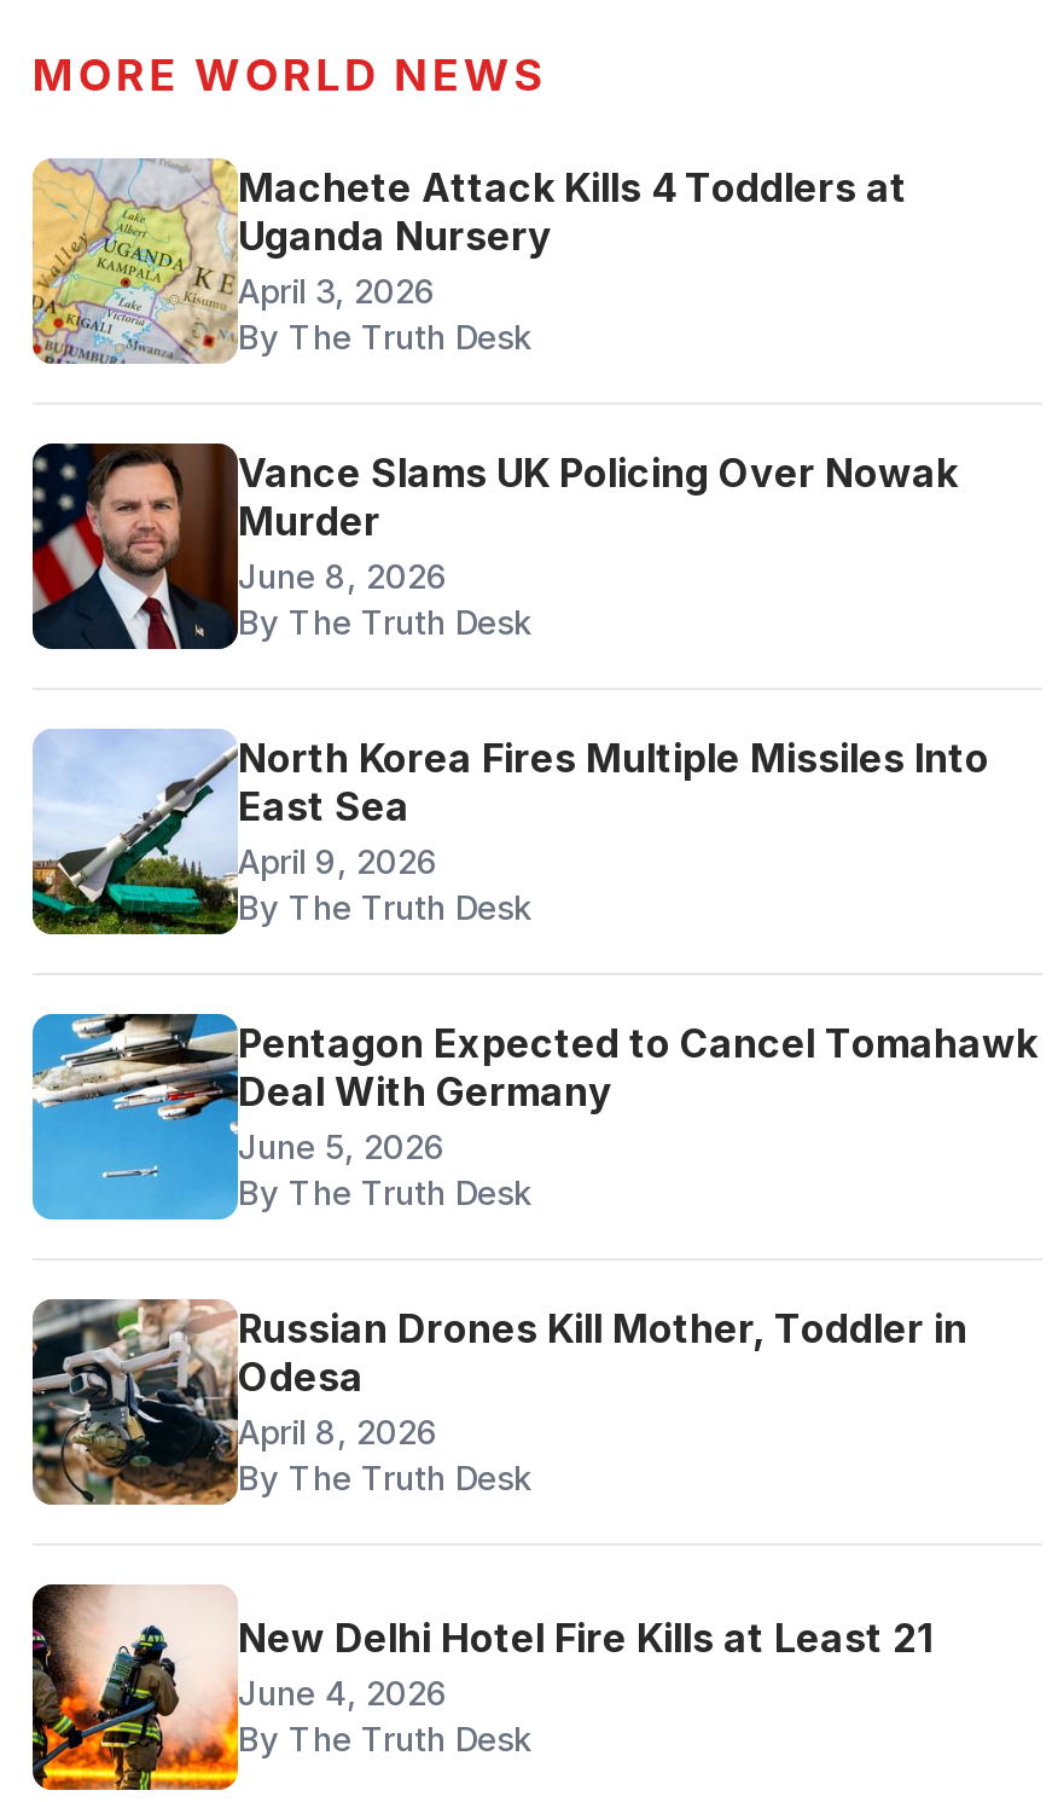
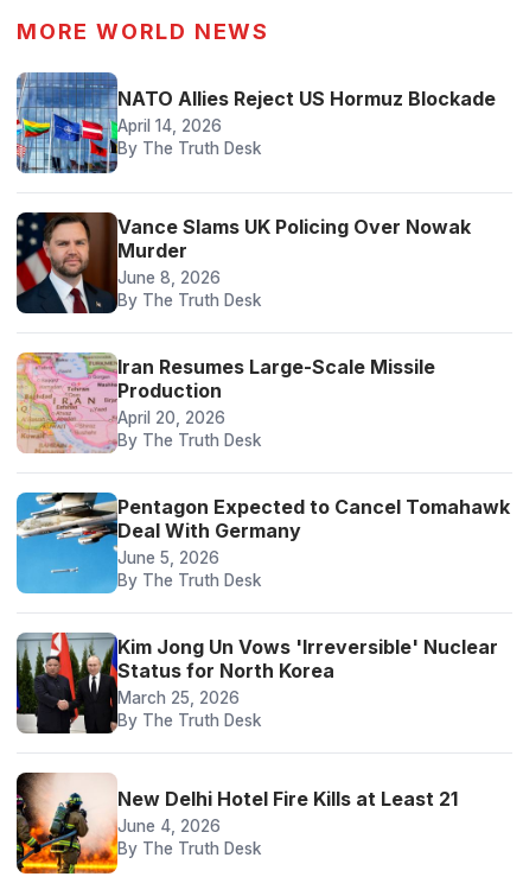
- [image]
- Machete Attack Kills 4 Toddlers at
- Uganda Nursery
- April 3, 2026
+ [image]
+ NATO Allies Reject US Hormuz Blockade
+ April 14, 2026

- [image]
- North Korea Fires Multiple Missiles Into
- East Sea
- April 9, 2026
+ [image]
+ Iran Resumes Large-Scale Missile
+ Production
+ April 20, 2026

- [image]
- Russian Drones Kill Mother, Toddler in
- Odesa
- April 8, 2026
+ [image]
+ Kim Jong Un Vows 'Irreversible' Nuclear
+ Status for North Korea
+ March 25, 2026
